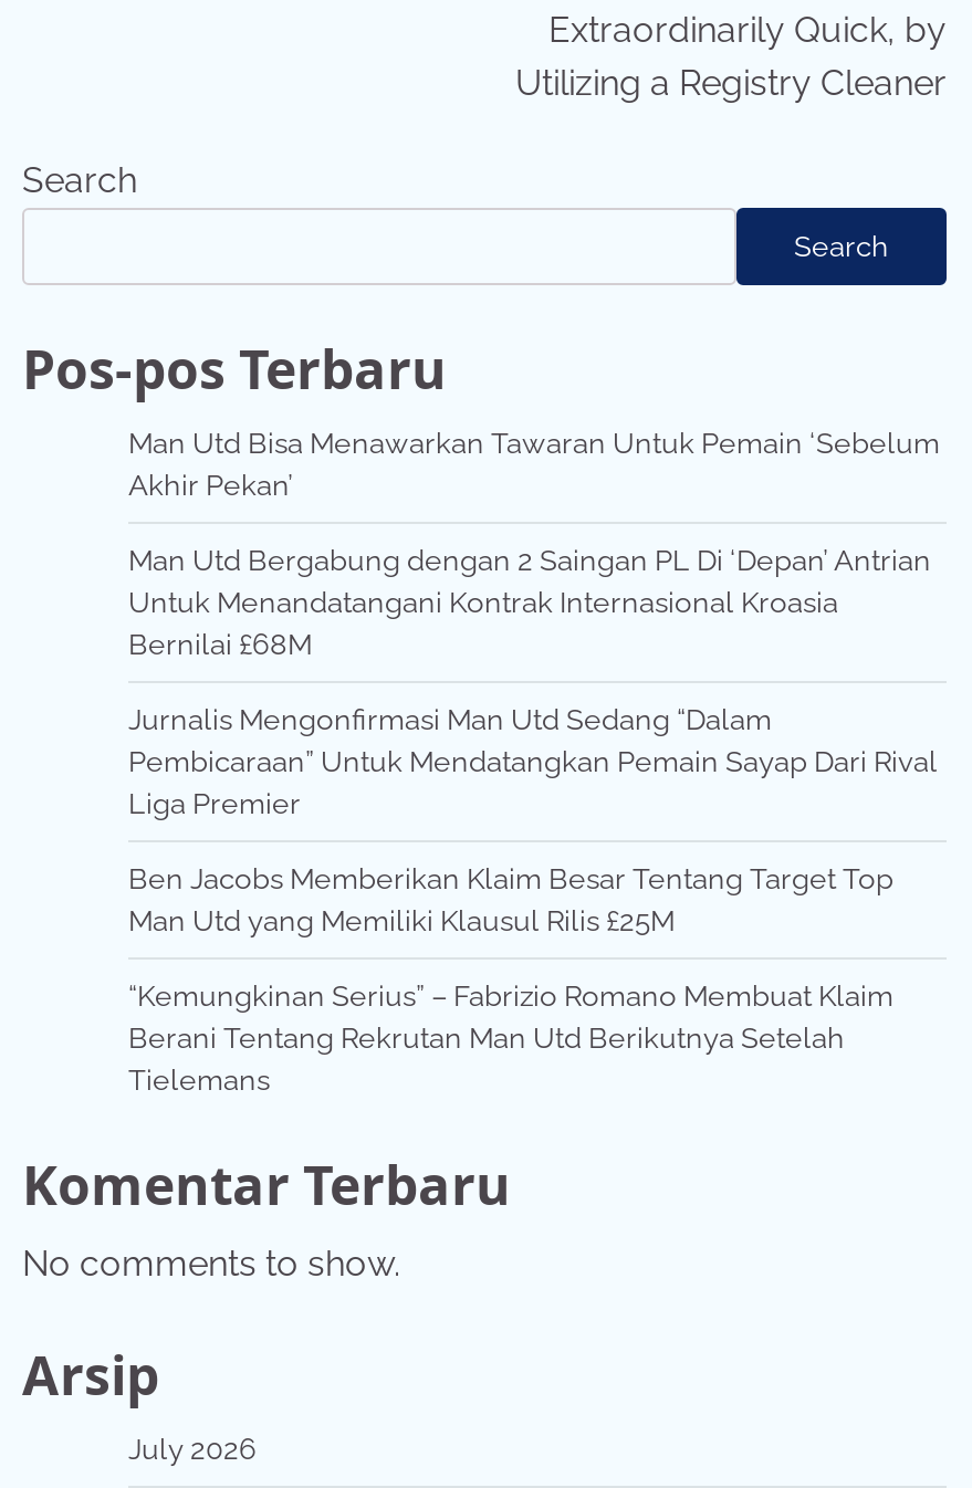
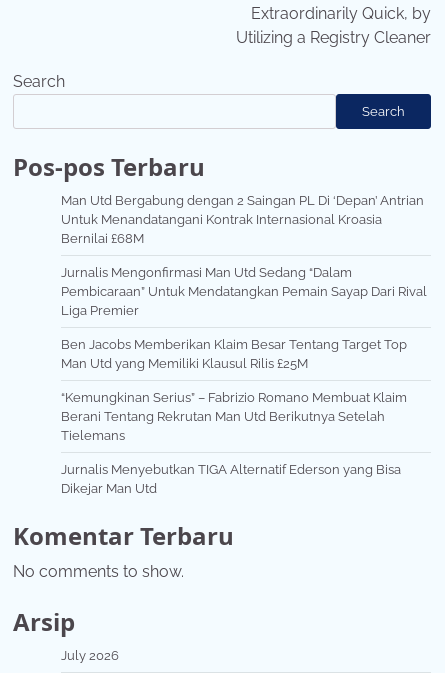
- Man Utd Bisa Menawarkan Tawaran Untuk Pemain ‘Sebelum
- Akhir Pekan’

moved up: Man Utd Bergabung dengan 2 Saingan PL Di ‘Depan’ Antrian | Untuk Menandatangani Kontrak Internasional Kroasia | Bernilai £68M | ... | Berani Tentang Rekrutan Man Utd Berikutnya Setelah | Tielemans

+ Jurnalis Menyebutkan TIGA Alternatif Ederson yang Bisa
+ Dikejar Man Utd
